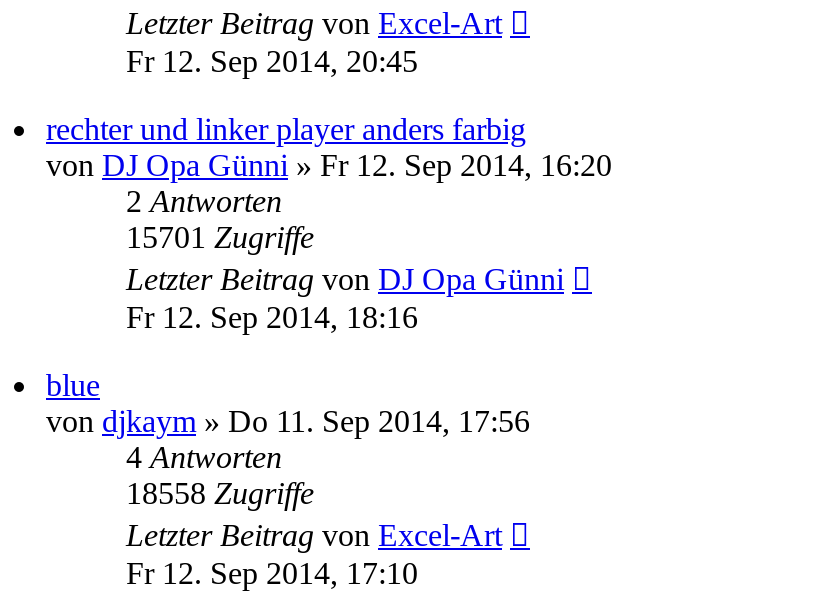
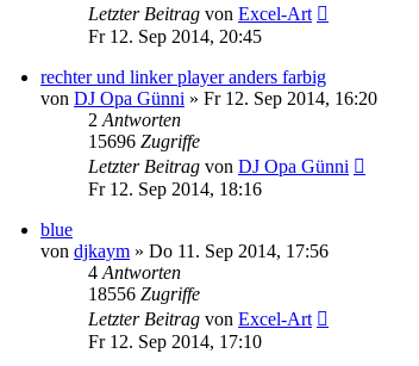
- 15701 Zugriffe
+ 15696 Zugriffe

- 18558 Zugriffe
+ 18556 Zugriffe
